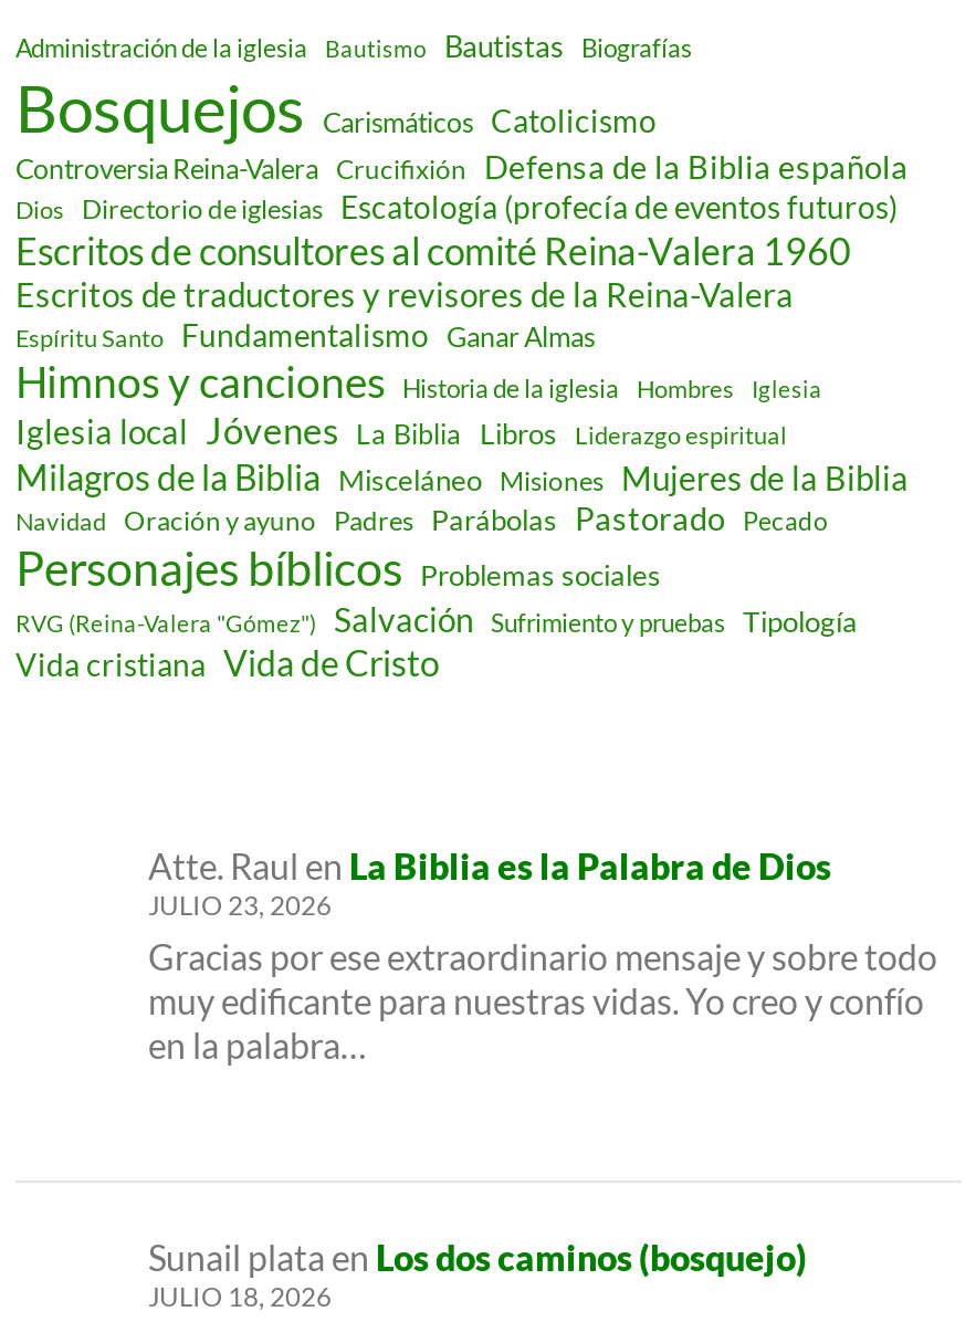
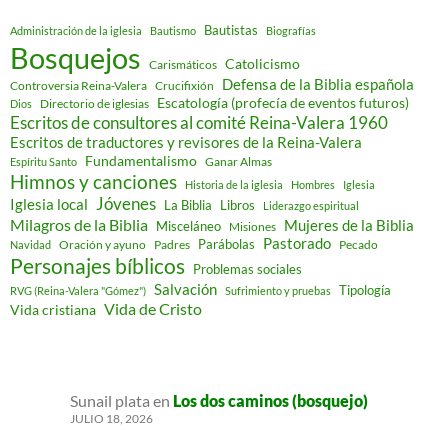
- Atte. Raul en La Biblia es la Palabra de Dios
- JULIO 23, 2026
- Gracias por ese extraordinario mensaje y sobre todo
- muy edificante para nuestras vidas. Yo creo y confío
- en la palabra…
